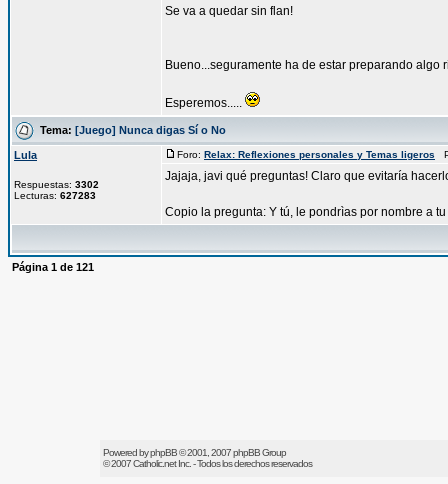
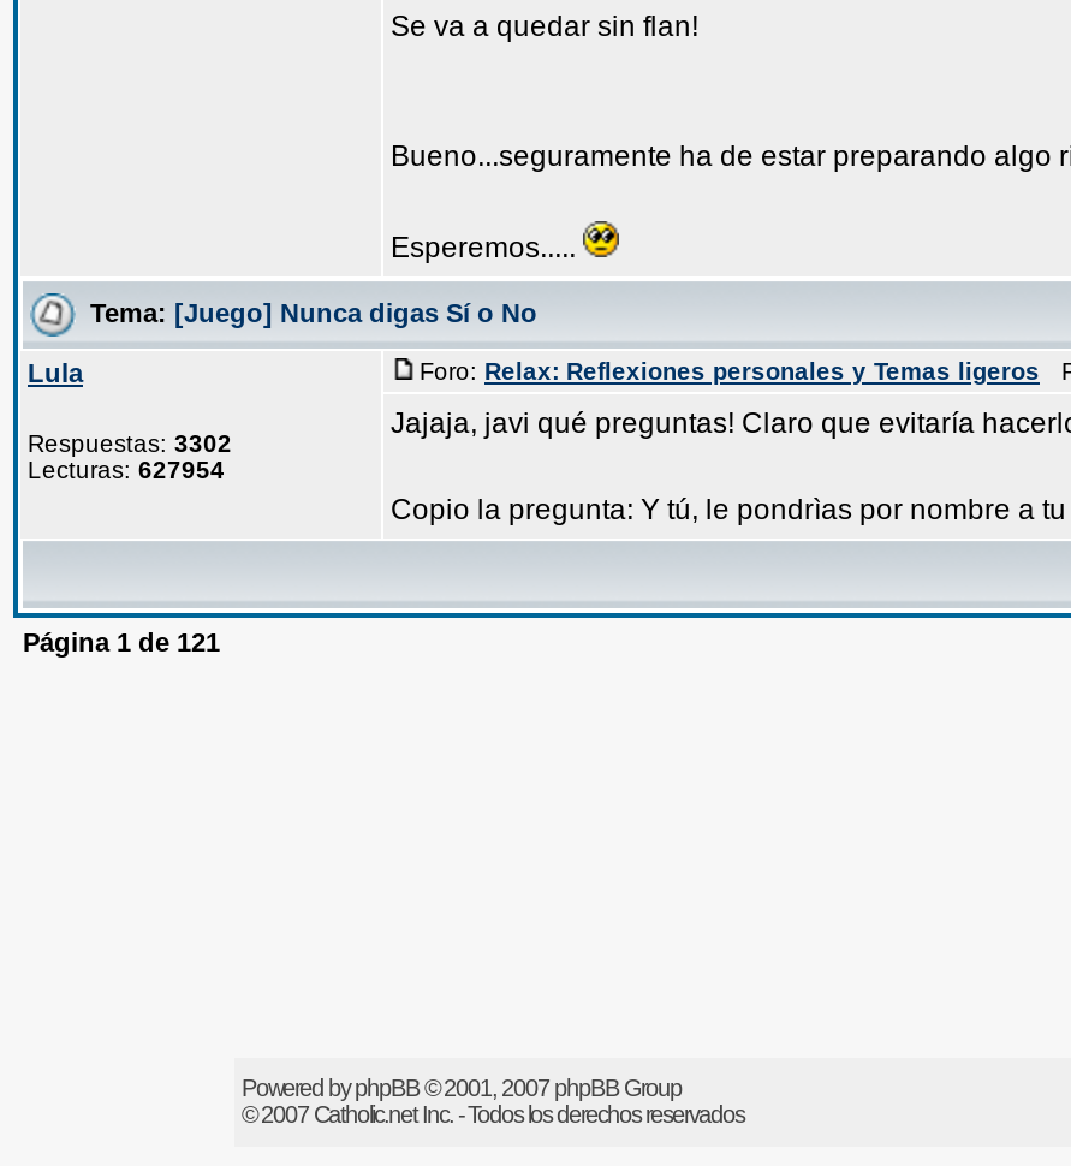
- Lecturas: 627283
+ Lecturas: 627954
